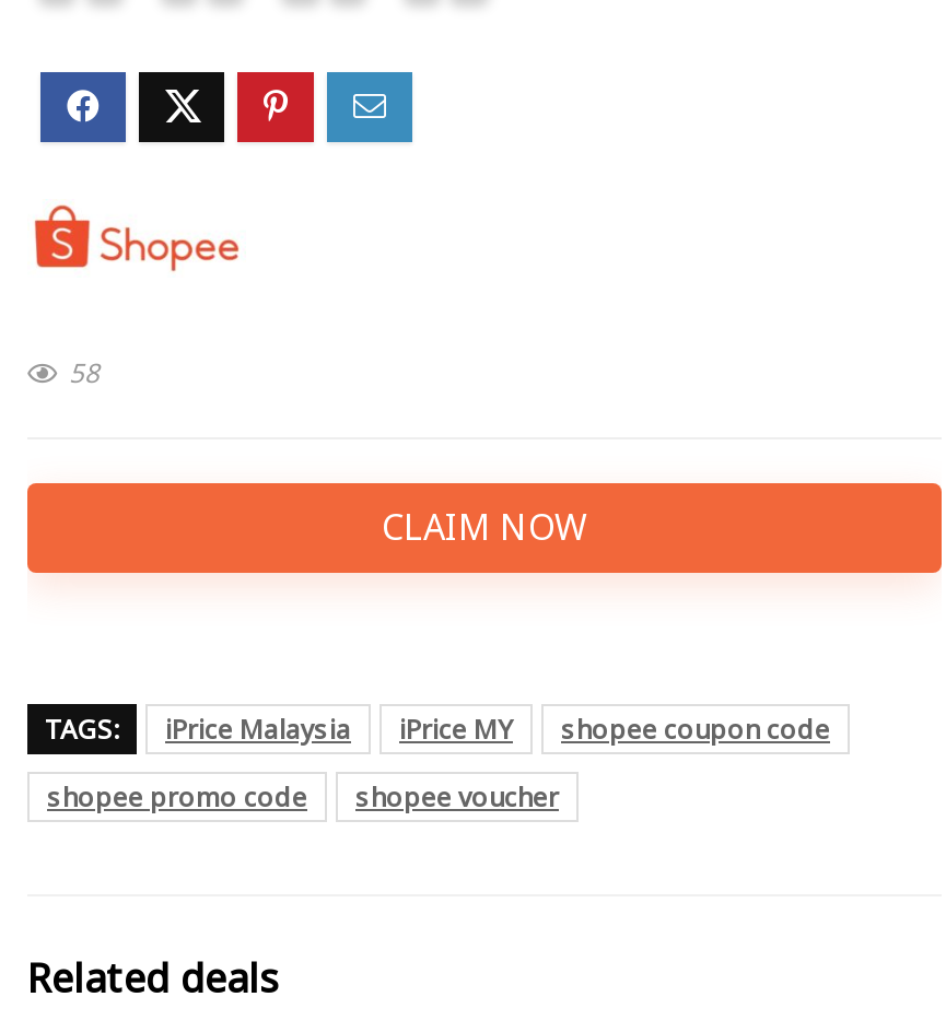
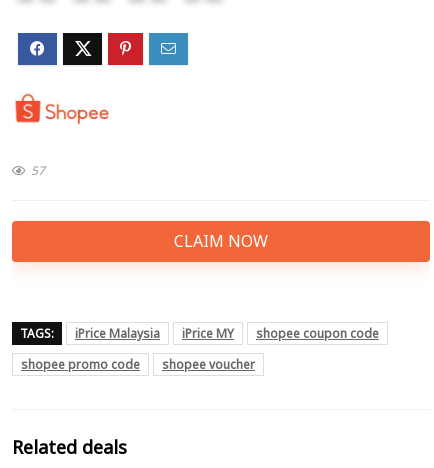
- 58
+ 57
